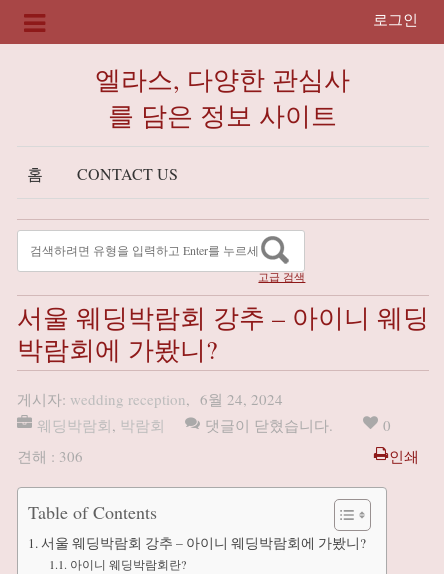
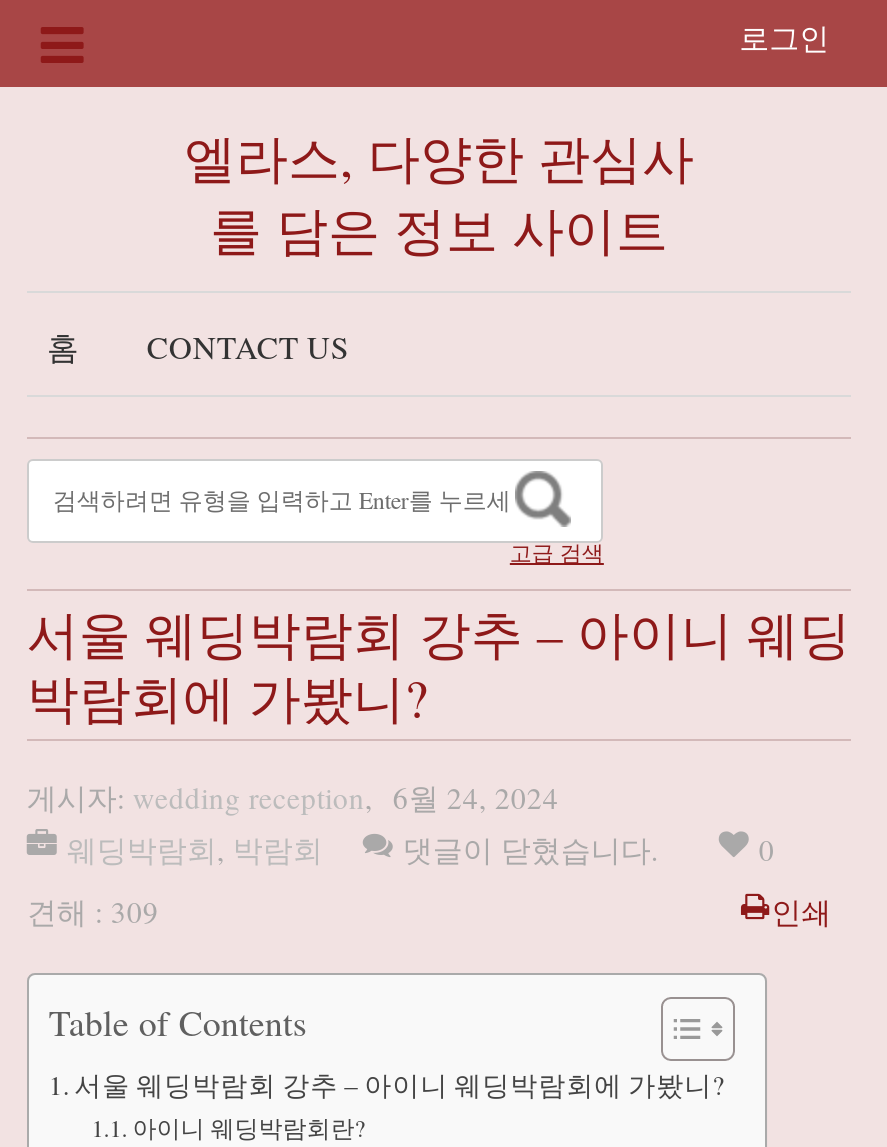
- 견해 : 306
+ 견해 : 309
